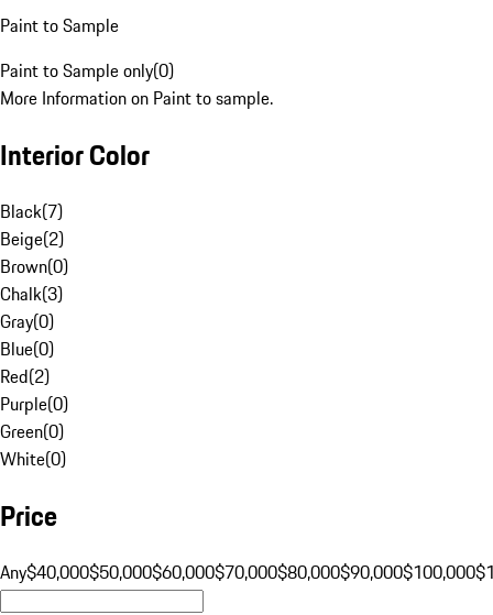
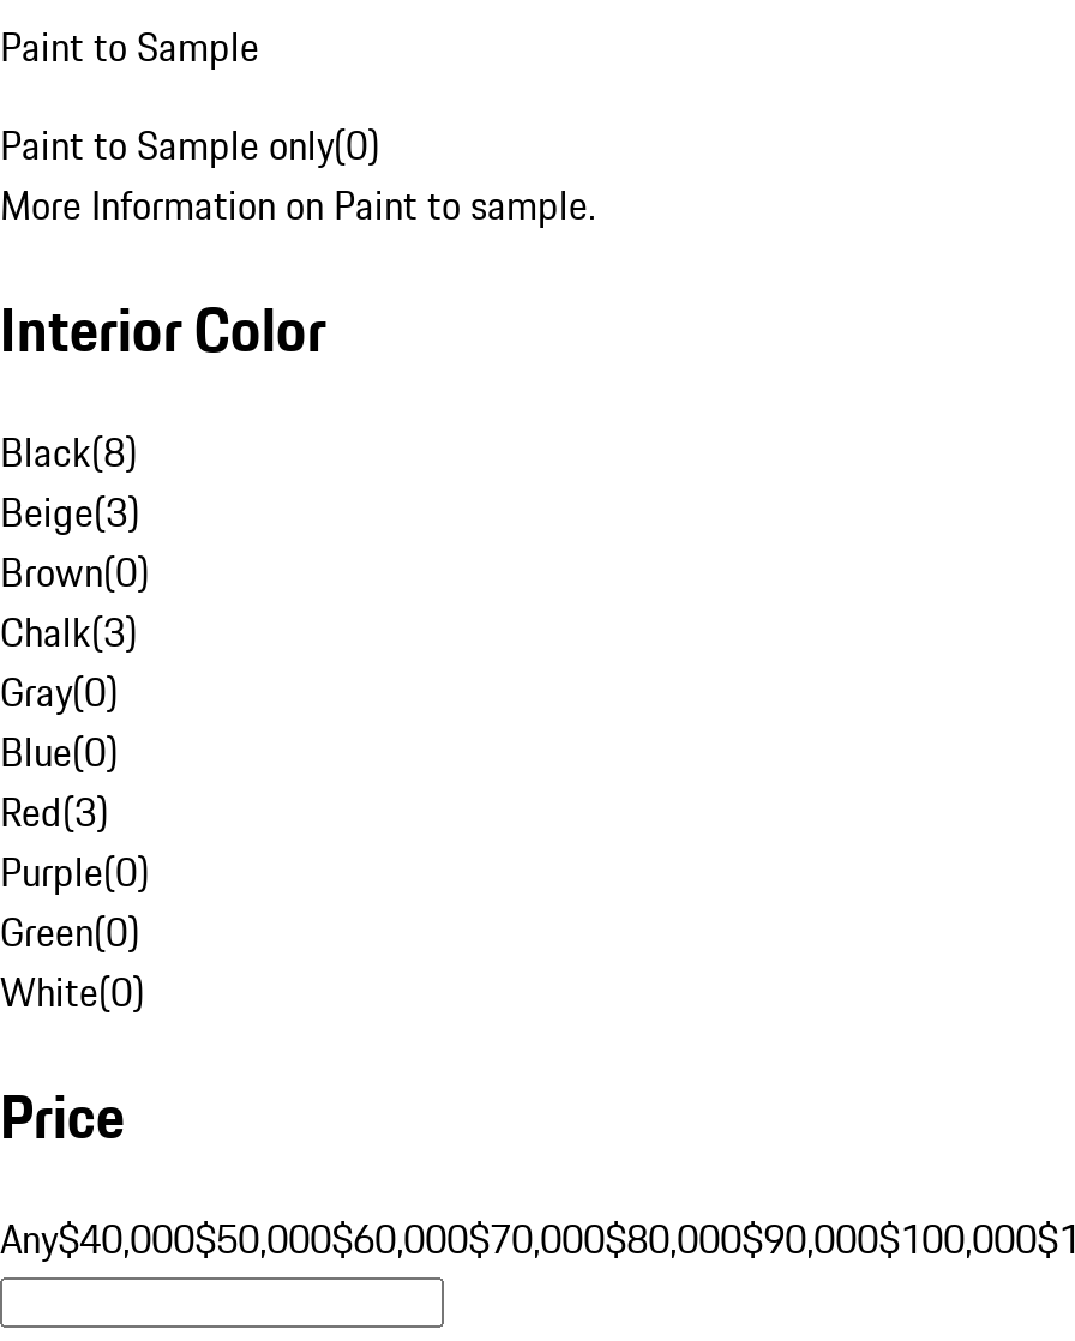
- Black(7)
+ Black(8)

- Beige(2)
+ Beige(3)

- Red(2)
+ Red(3)
